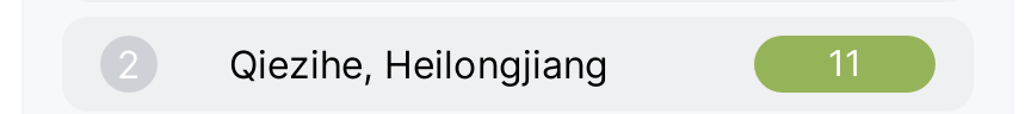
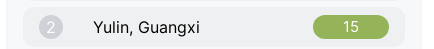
- Qiezihe, Heilongjiang
- 11
+ Yulin, Guangxi
+ 15
